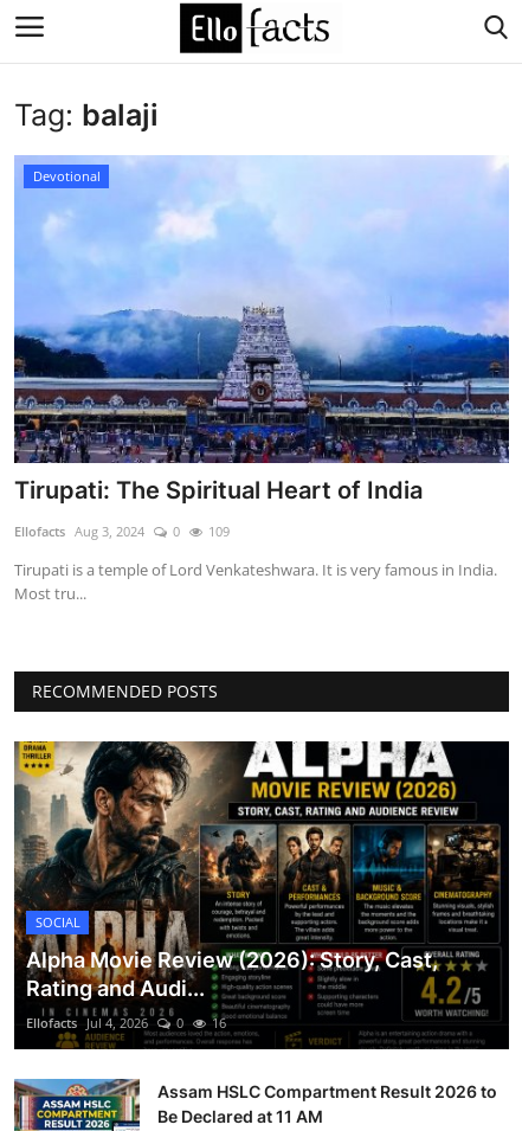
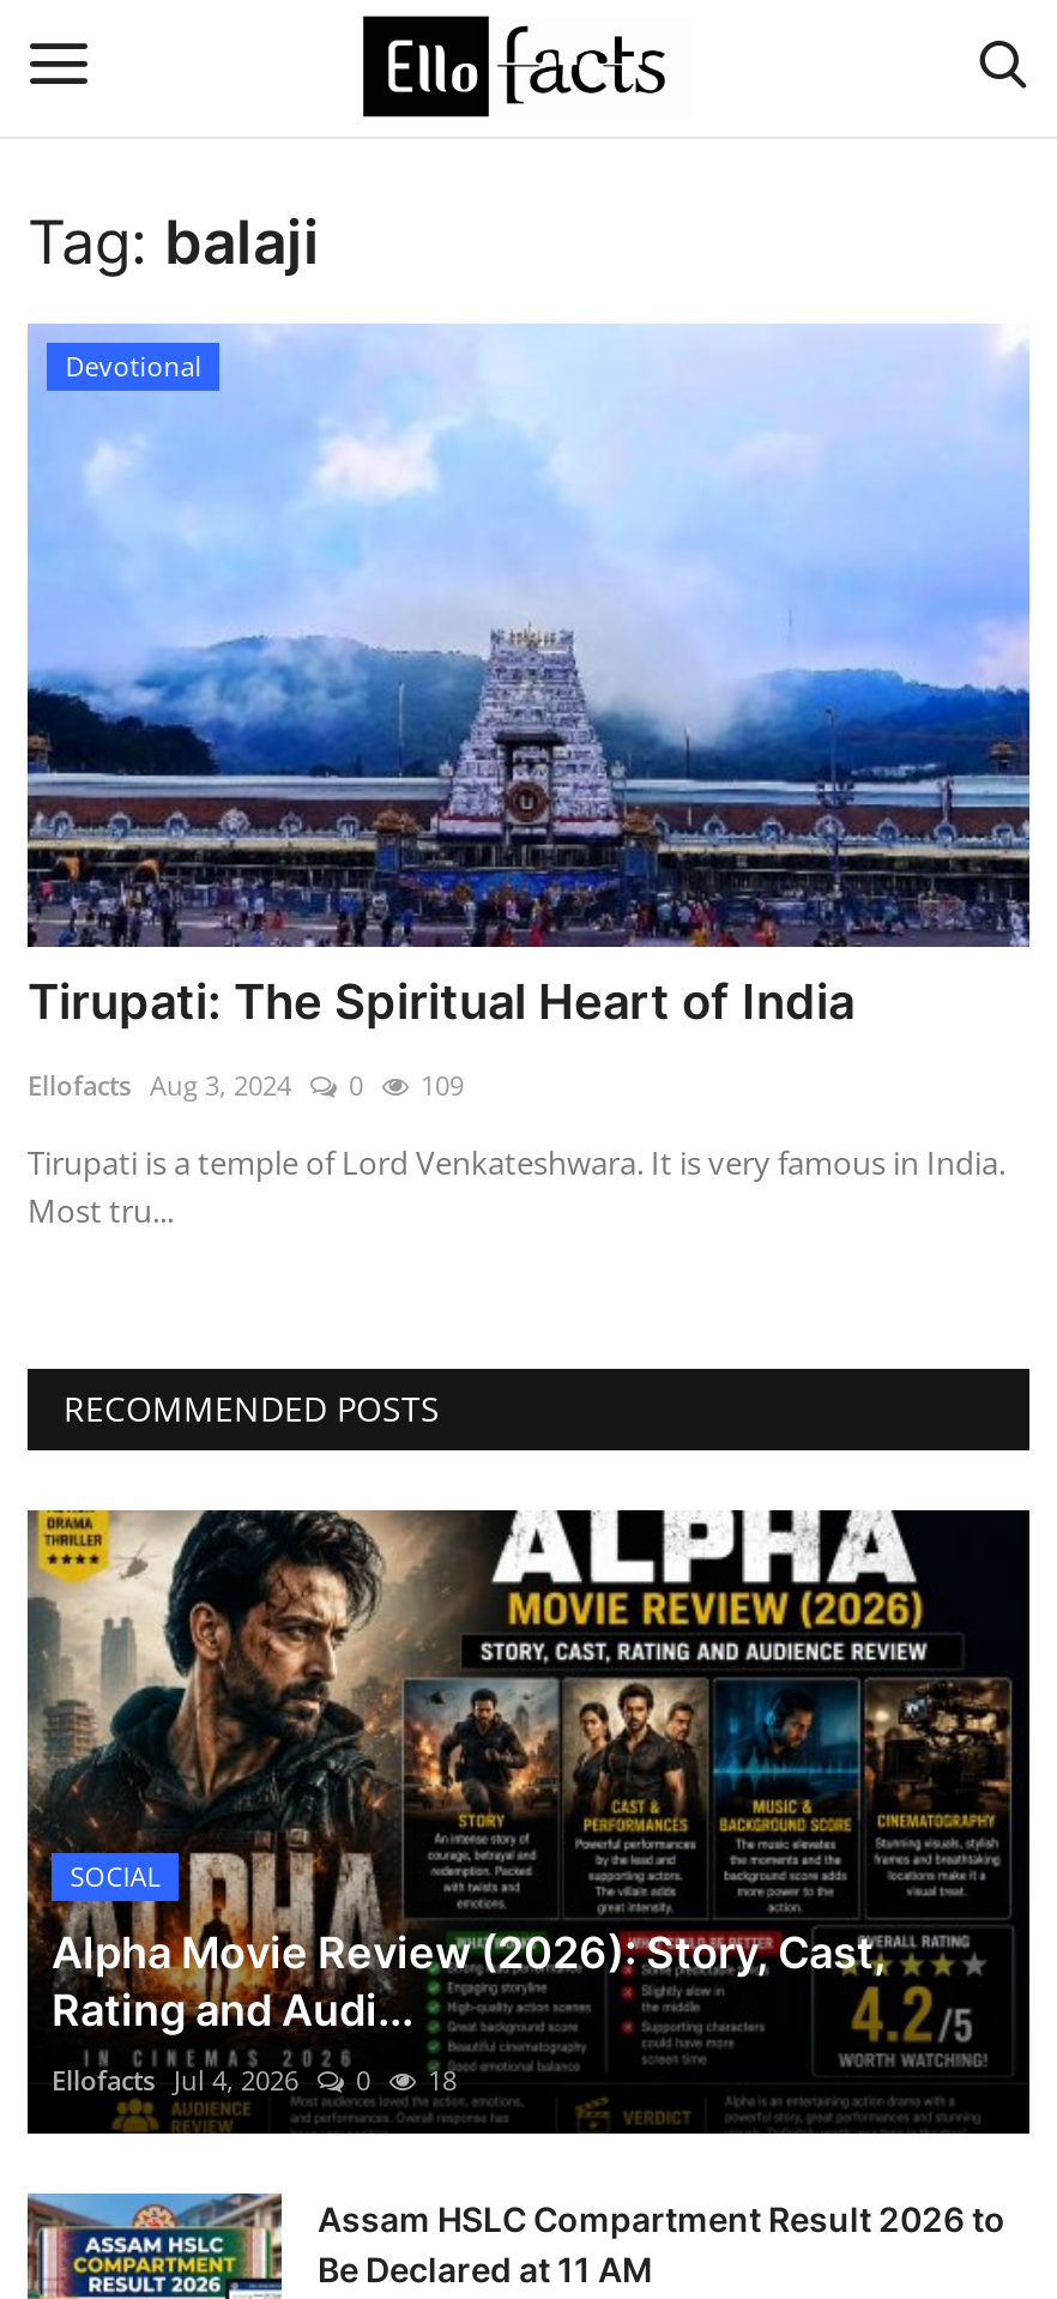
- Ellofacts Jul 4, 2026 0 16
+ Ellofacts Jul 4, 2026 0 18
